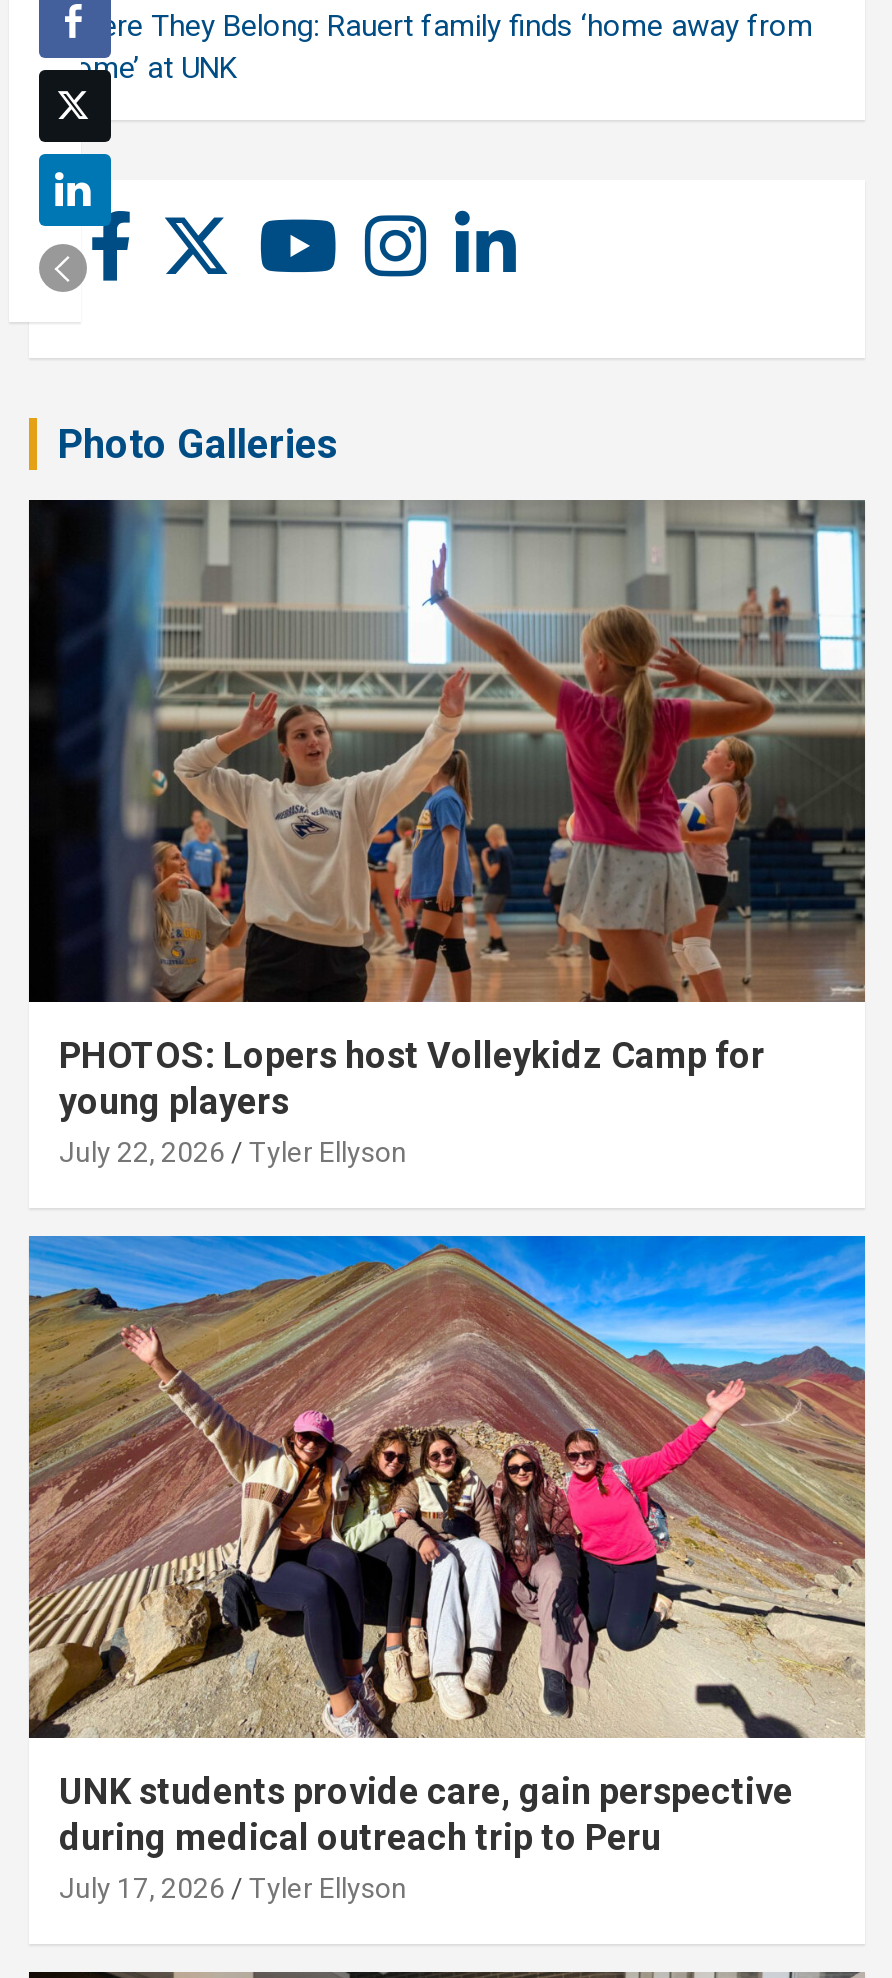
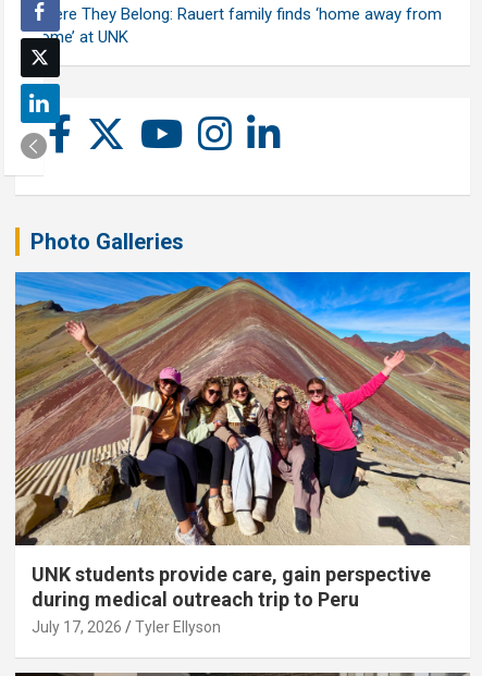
- [image]
- PHOTOS: Lopers host Volleykidz Camp for
- young players
- July 22, 2026
- Tyler Ellyson
